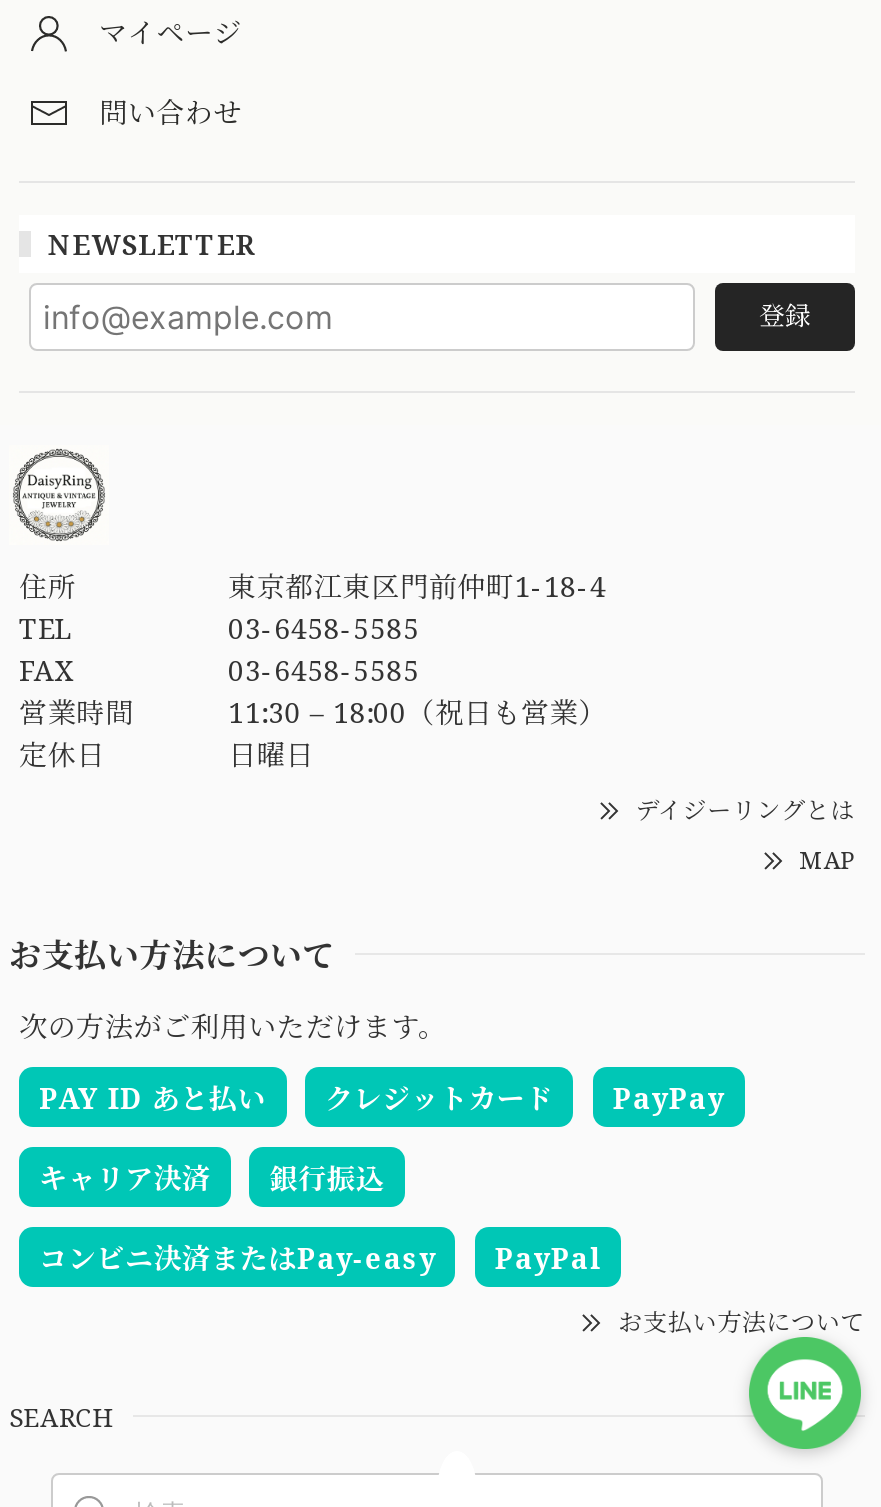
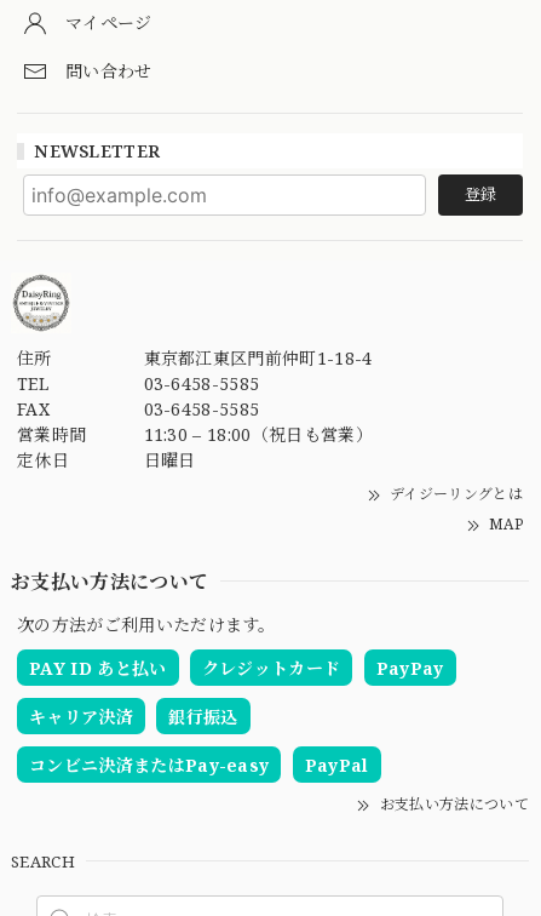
- [image]
